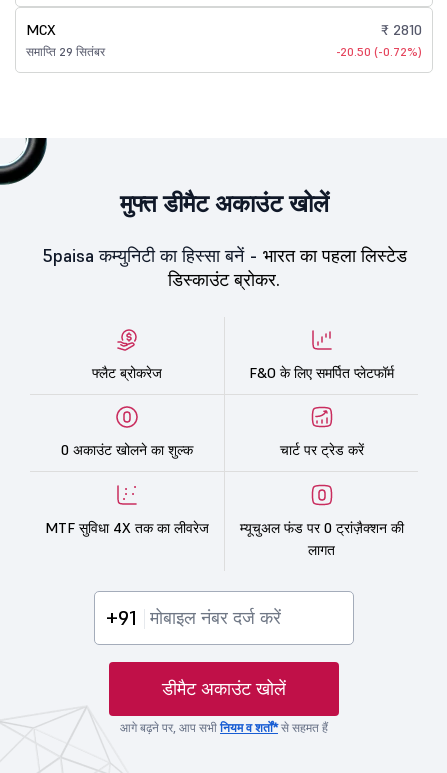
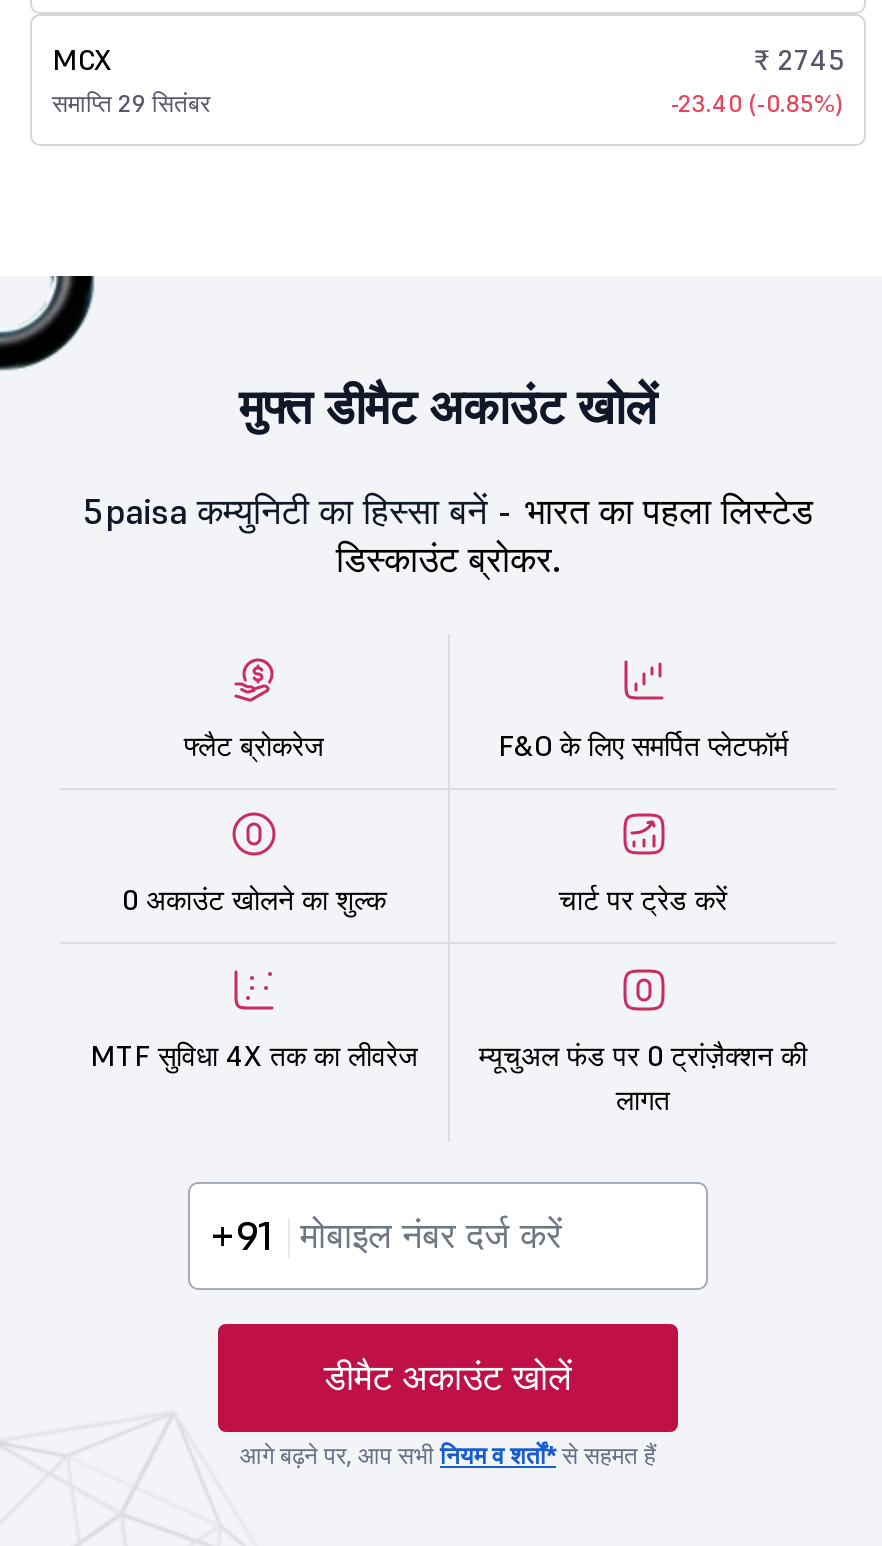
- ₹ 2810
+ ₹ 2745

- -20.50 (-0.72%)
+ -23.40 (-0.85%)
